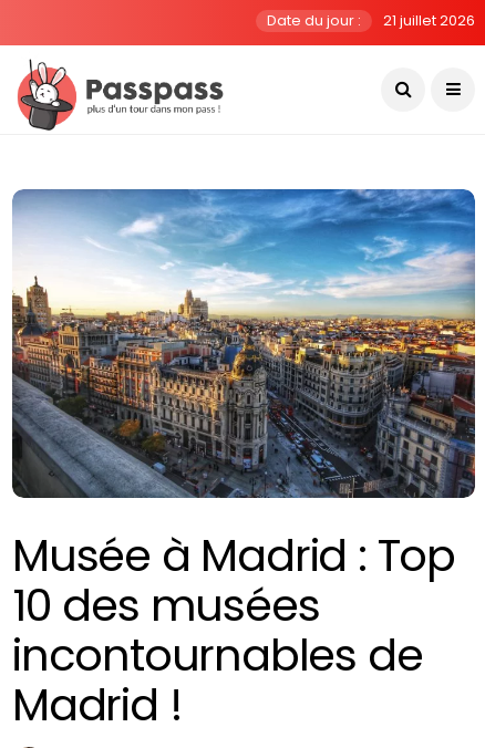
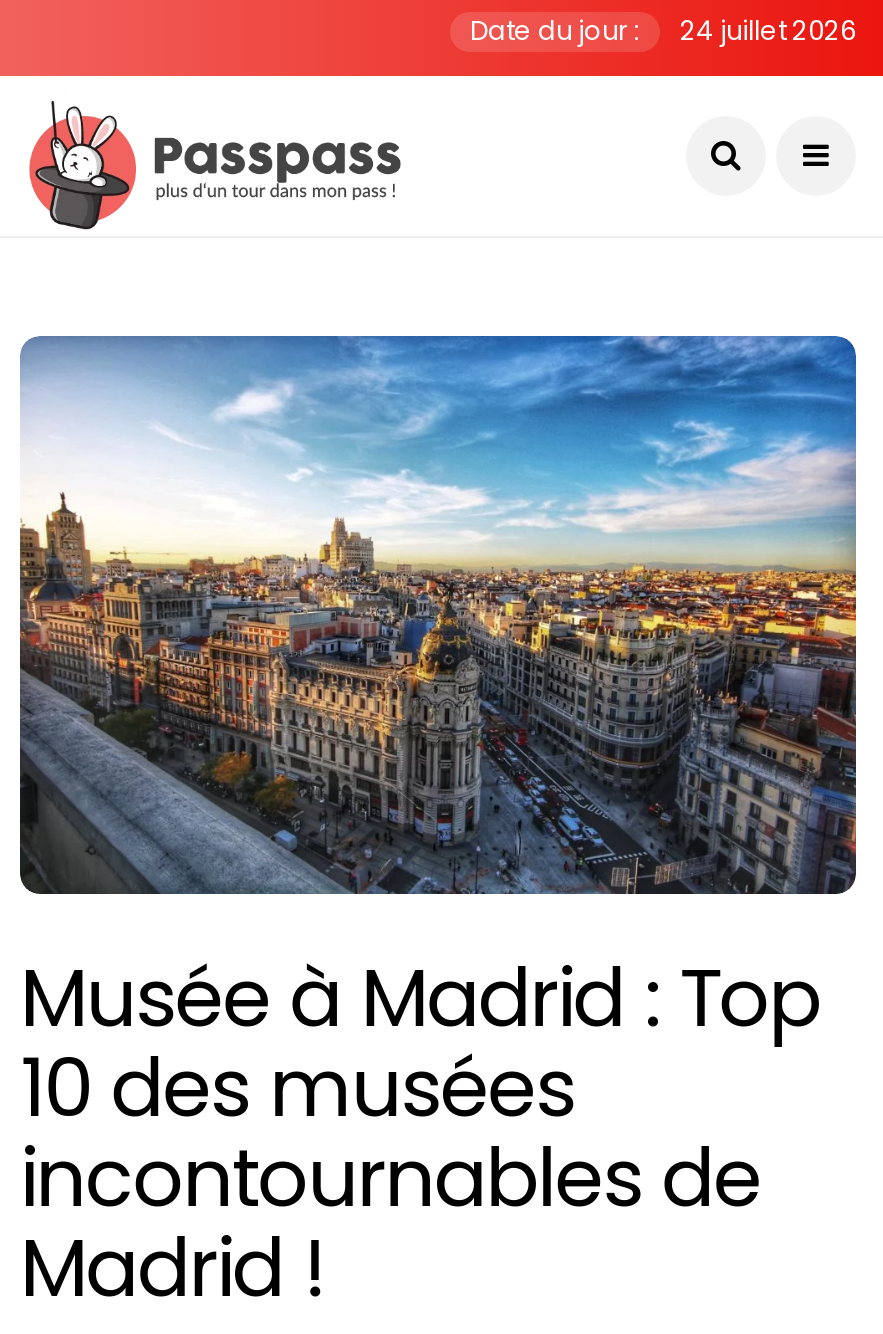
- Date du jour : 21 juillet 2026
+ Date du jour : 24 juillet 2026
